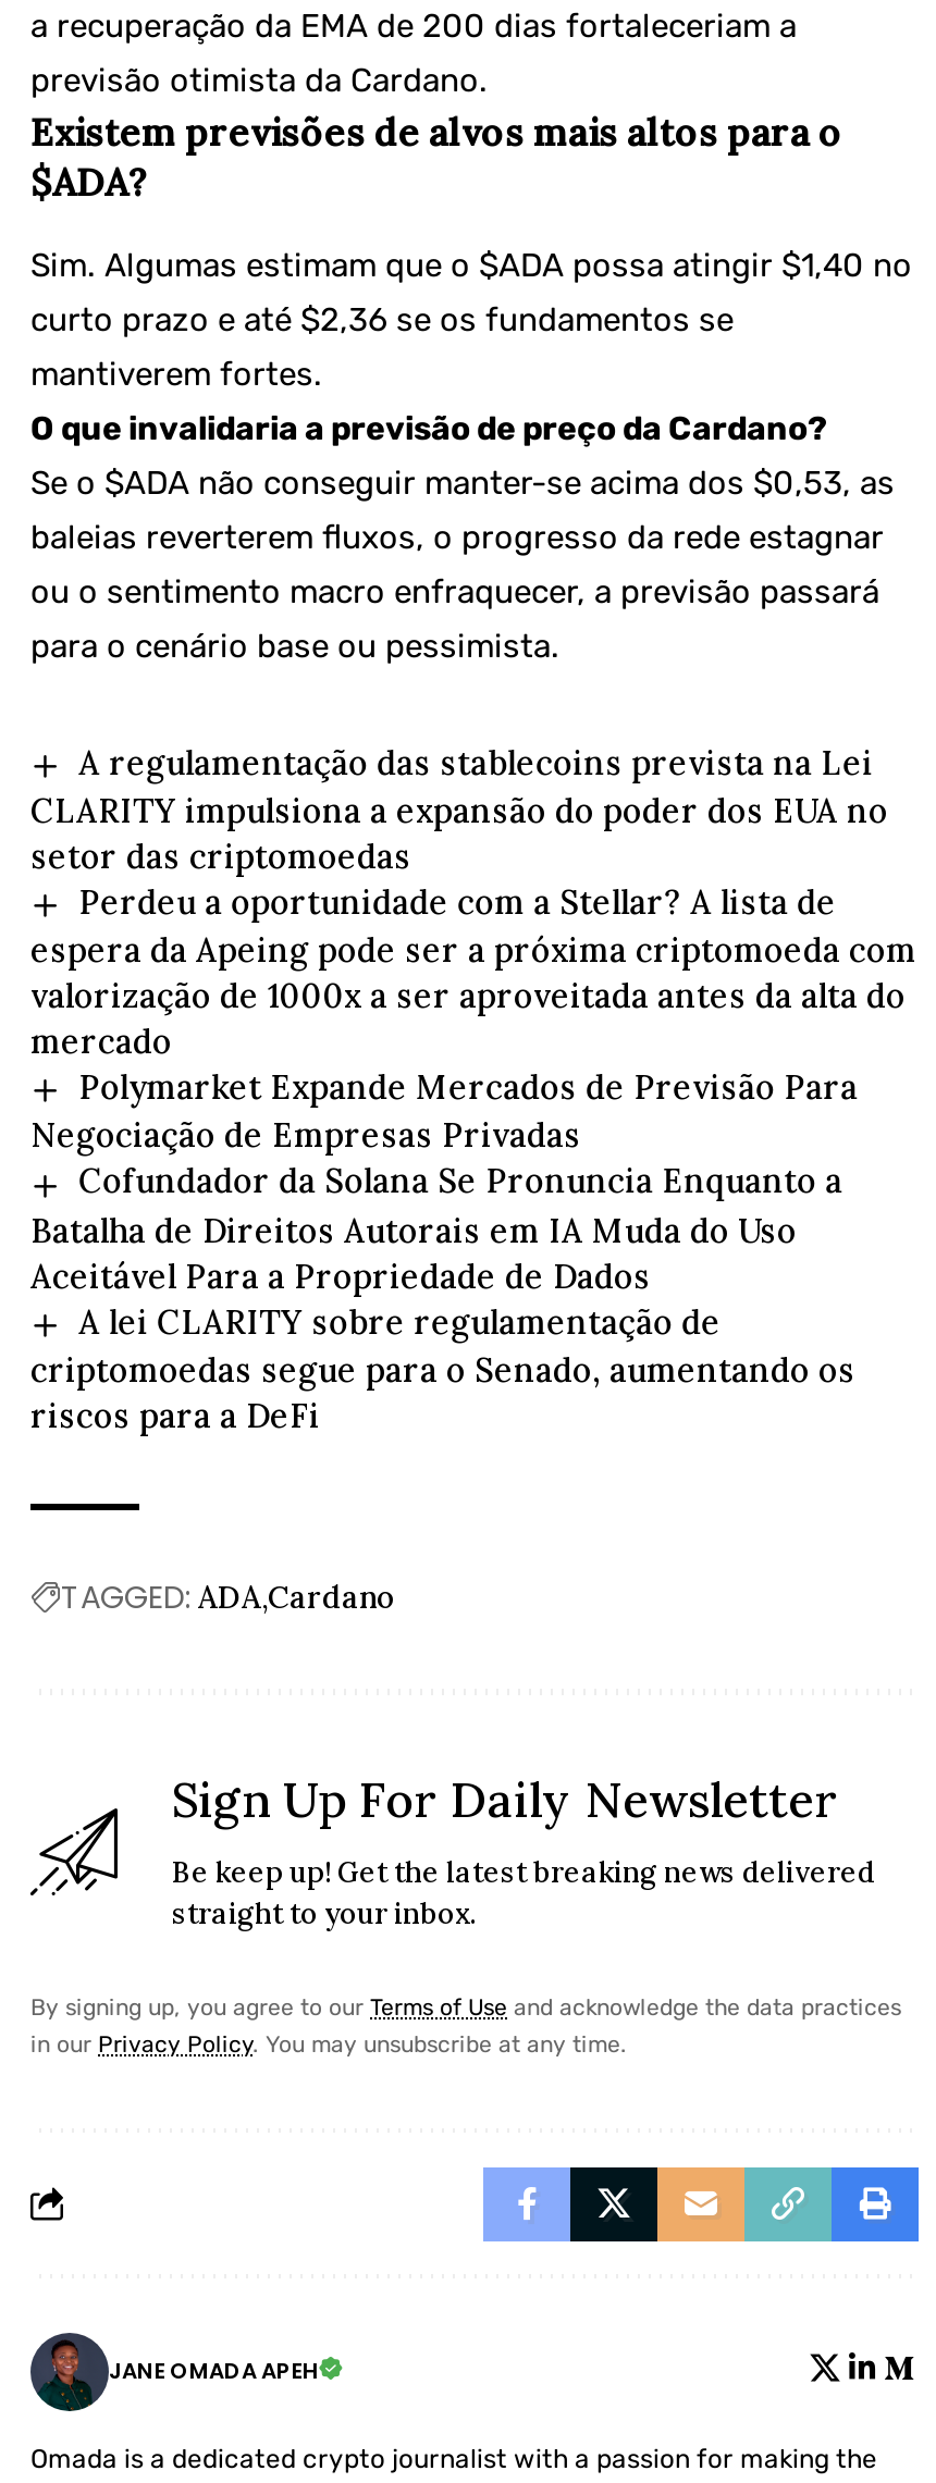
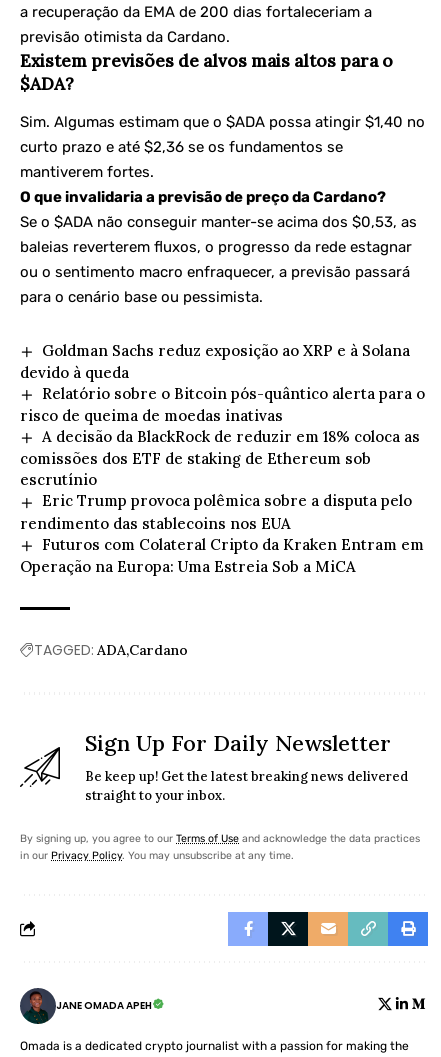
- A regulamentação das stablecoins prevista na Lei
- CLARITY impulsiona a expansão do poder dos EUA no
- setor das criptomoedas
- Perdeu a oportunidade com a Stellar? A lista de
- espera da Apeing pode ser a próxima criptomoeda com
- valorização de 1000x a ser aproveitada antes da alta do
- mercado
- Polymarket Expande Mercados de Previsão Para
- Negociação de Empresas Privadas
- Cofundador da Solana Se Pronuncia Enquanto a
- Batalha de Direitos Autorais em IA Muda do Uso
- Aceitável Para a Propriedade de Dados
- A lei CLARITY sobre regulamentação de
- criptomoedas segue para o Senado, aumentando os
- riscos para a DeFi
+ Goldman Sachs reduz exposição ao XRP e à Solana
+ devido à queda
+ Relatório sobre o Bitcoin pós-quântico alerta para o
+ risco de queima de moedas inativas
+ A decisão da BlackRock de reduzir em 18% coloca as
+ comissões dos ETF de staking de Ethereum sob
+ escrutínio
+ Eric Trump provoca polêmica sobre a disputa pelo
+ rendimento das stablecoins nos EUA
+ Futuros com Colateral Cripto da Kraken Entram em
+ Operação na Europa: Uma Estreia Sob a MiCA
